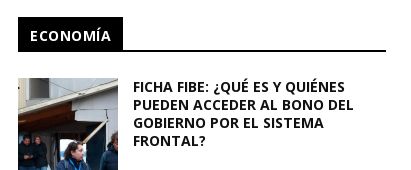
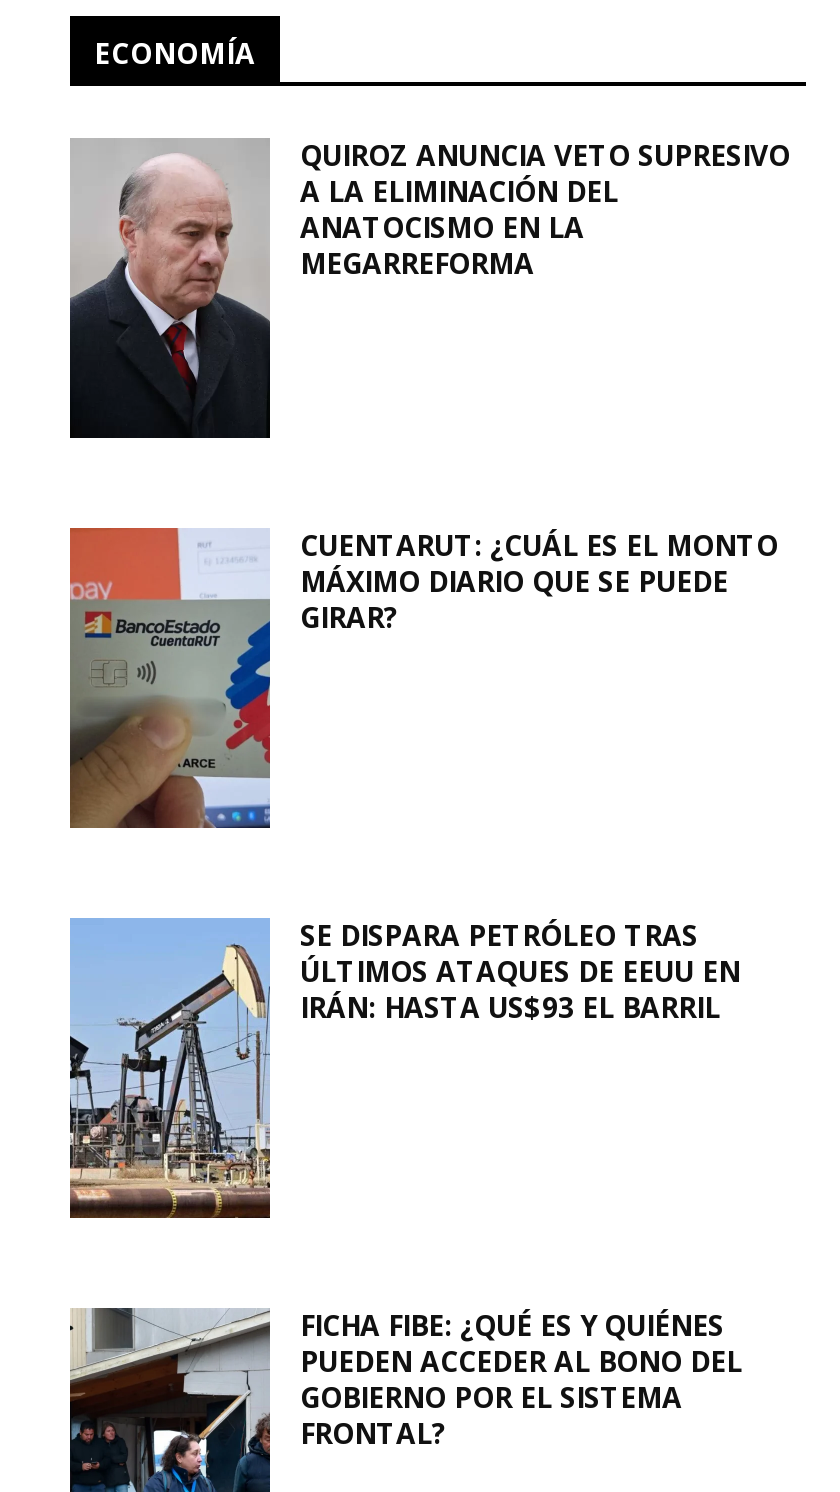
+ [image]
+ CUENTARUT: ¿CUÁL ES EL MONTO
+ MÁXIMO DIARIO QUE SE PUEDE
+ GIRAR?

+ [image]
+ SE DISPARA PETRÓLEO TRAS
+ ÚLTIMOS ATAQUES DE EEUU EN
+ IRÁN: HASTA US$93 EL BARRIL

+ [image]
+ QUIROZ ANUNCIA VETO SUPRESIVO
+ A LA ELIMINACIÓN DEL
+ ANATOCISMO EN LA
+ MEGARREFORMA
